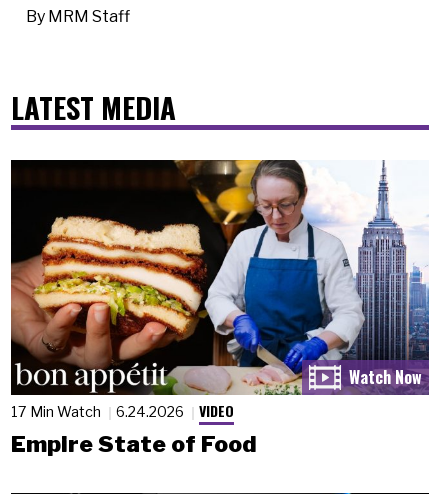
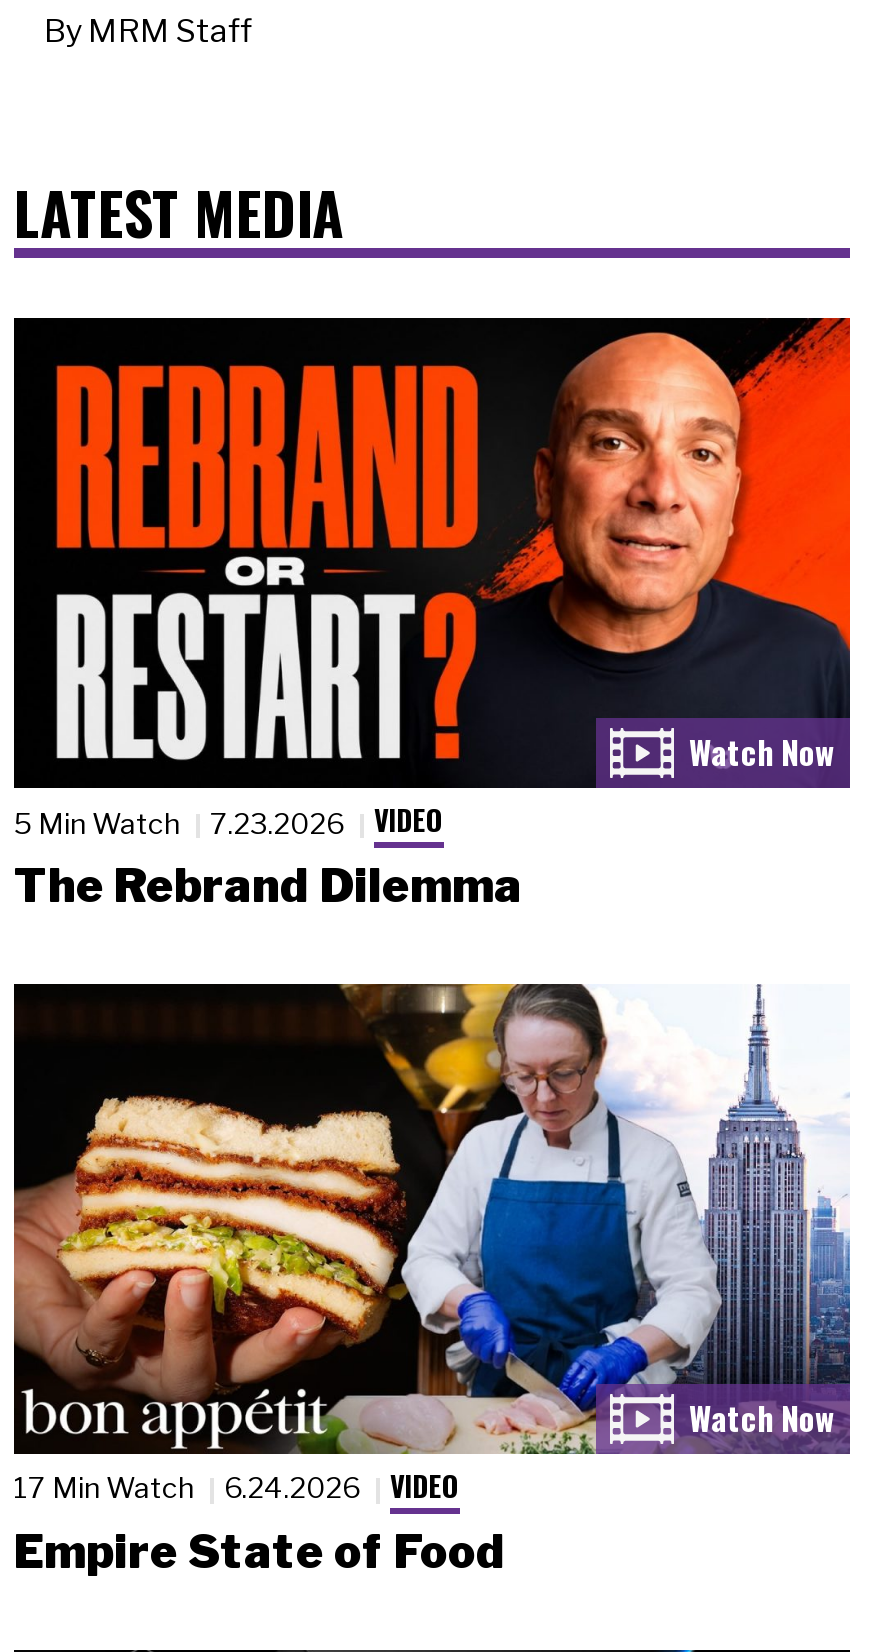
+ [image]
+ 5 Min Watch
+ 7.23.2026
+ VIDEO
+ The Rebrand Dilemma
